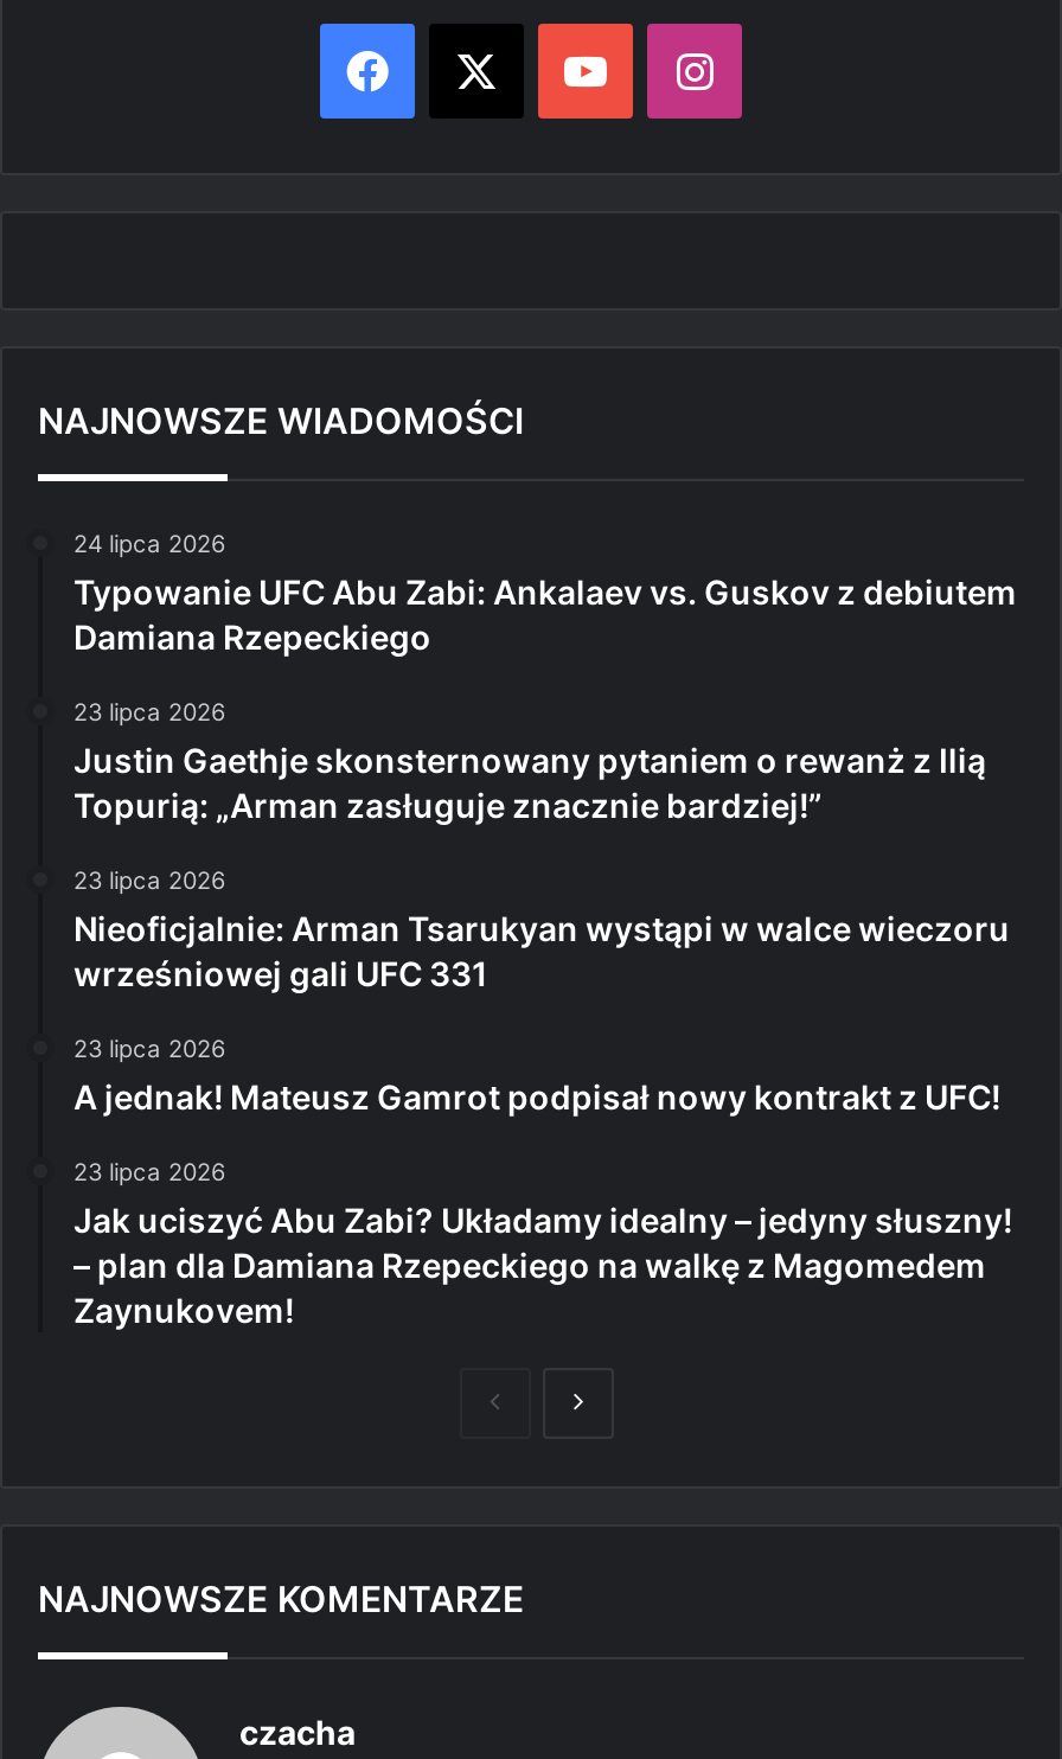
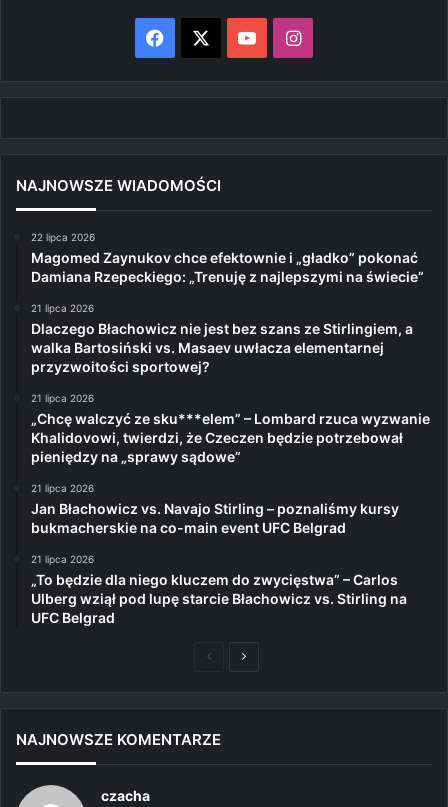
- 24 lipca 2026
- Typowanie UFC Abu Zabi: Ankalaev vs. Guskov z debiutem
- Damiana Rzepeckiego
+ 22 lipca 2026
+ Magomed Zaynukov chce efektownie i „gładko” pokonać
+ Damiana Rzepeckiego: „Trenuję z najlepszymi na świecie”

- 23 lipca 2026
- Justin Gaethje skonsternowany pytaniem o rewanż z Ilią
- Topurią: „Arman zasługuje znacznie bardziej!”
+ 21 lipca 2026
+ Dlaczego Błachowicz nie jest bez szans ze Stirlingiem, a
+ walka Bartosiński vs. Masaev uwłacza elementarnej
+ przyzwoitości sportowej?

- 23 lipca 2026
- Nieoficjalnie: Arman Tsarukyan wystąpi w walce wieczoru
- wrześniowej gali UFC 331
+ 21 lipca 2026
+ „Chcę walczyć ze sku***elem” – Lombard rzuca wyzwanie
+ Khalidovowi, twierdzi, że Czeczen będzie potrzebował
+ pieniędzy na „sprawy sądowe”

- 23 lipca 2026
- A jednak! Mateusz Gamrot podpisał nowy kontrakt z UFC!
+ 21 lipca 2026
+ Jan Błachowicz vs. Navajo Stirling – poznaliśmy kursy
+ bukmacherskie na co-main event UFC Belgrad

- 23 lipca 2026
- Jak uciszyć Abu Zabi? Układamy idealny – jedyny słuszny!
- – plan dla Damiana Rzepeckiego na walkę z Magomedem
- Zaynukovem!
+ 21 lipca 2026
+ „To będzie dla niego kluczem do zwycięstwa” – Carlos
+ Ulberg wziął pod lupę starcie Błachowicz vs. Stirling na
+ UFC Belgrad
